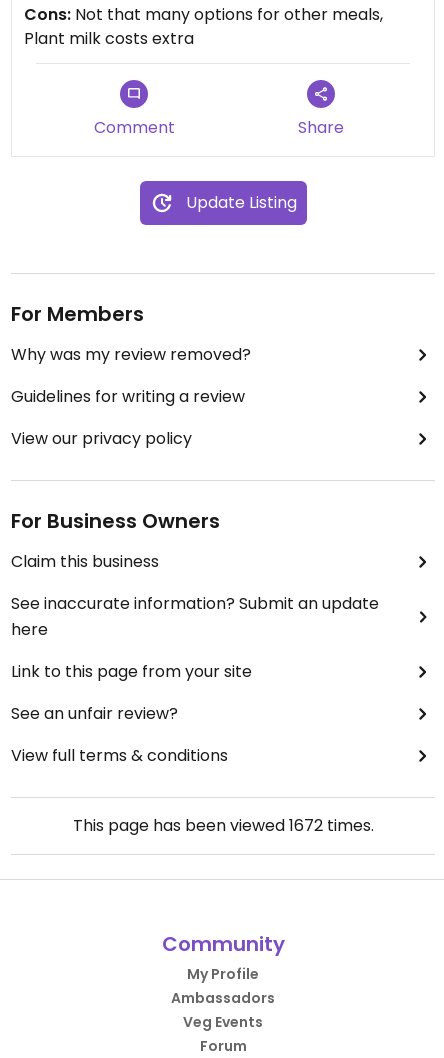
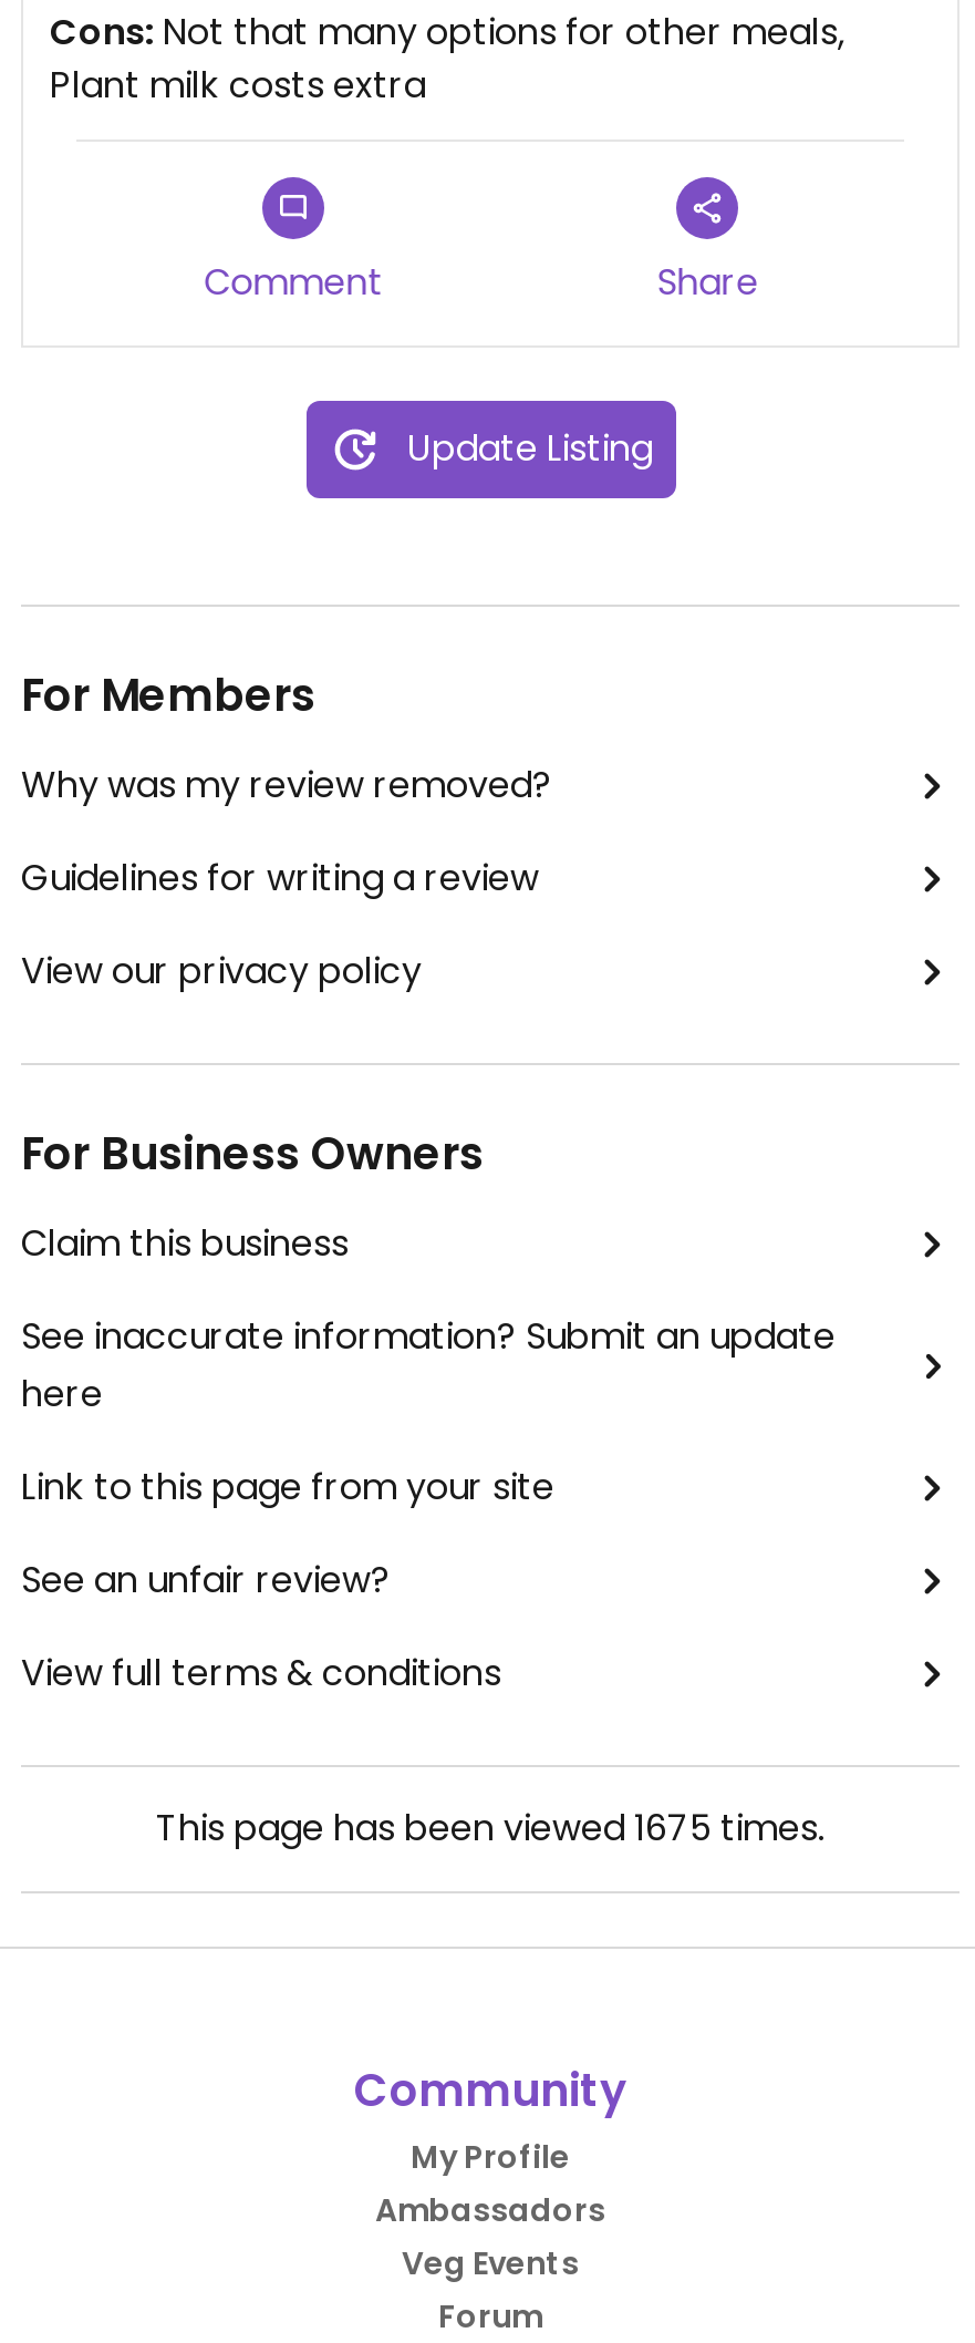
- This page has been viewed 1672 times.
+ This page has been viewed 1675 times.
